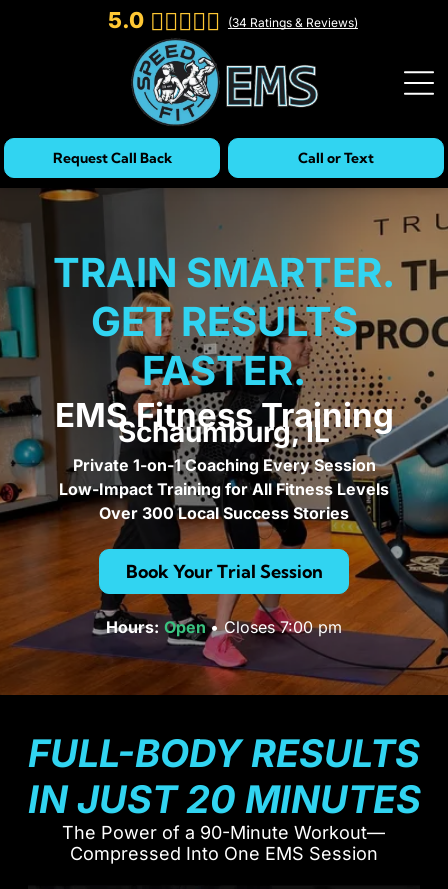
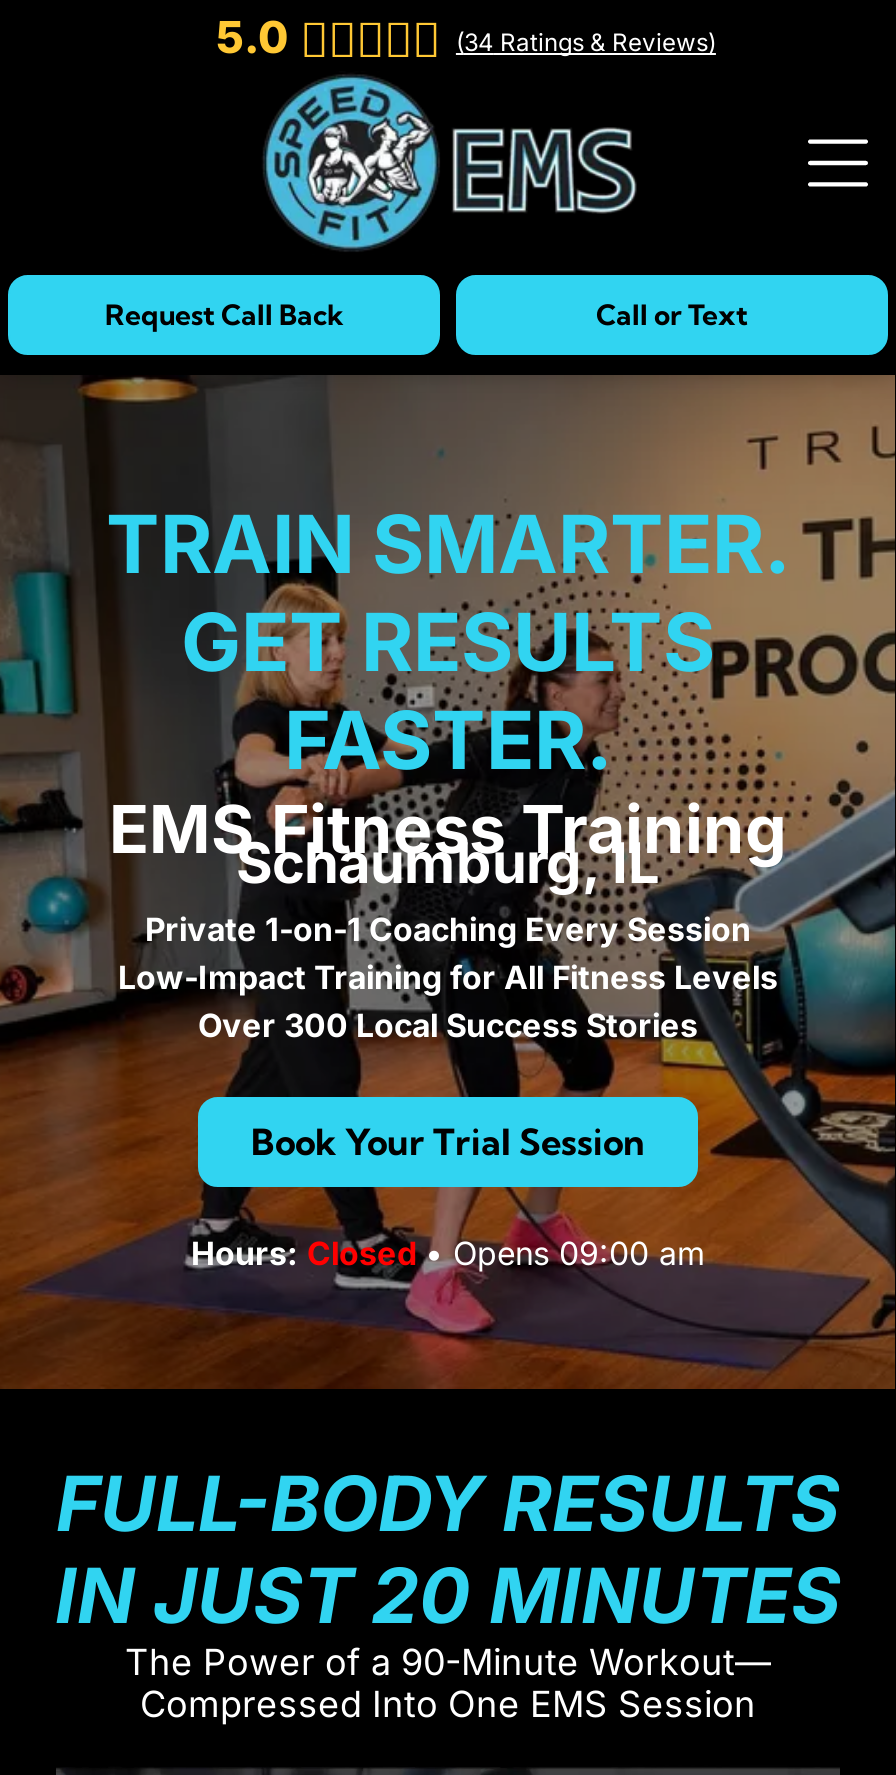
- Hours: Open • Closes 7:00 pm
+ Hours: Closed • Opens 09:00 am
